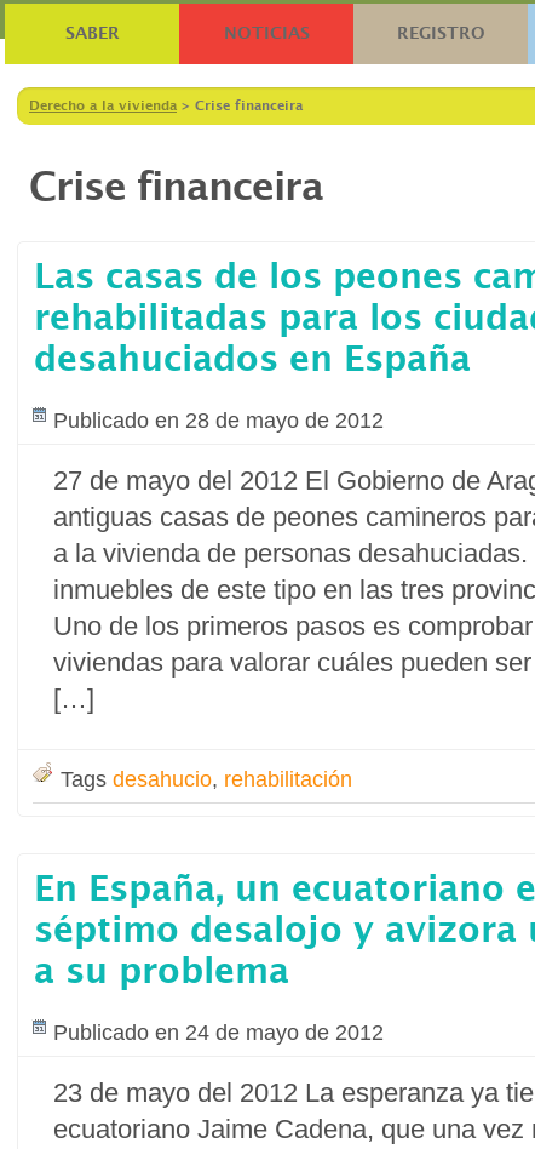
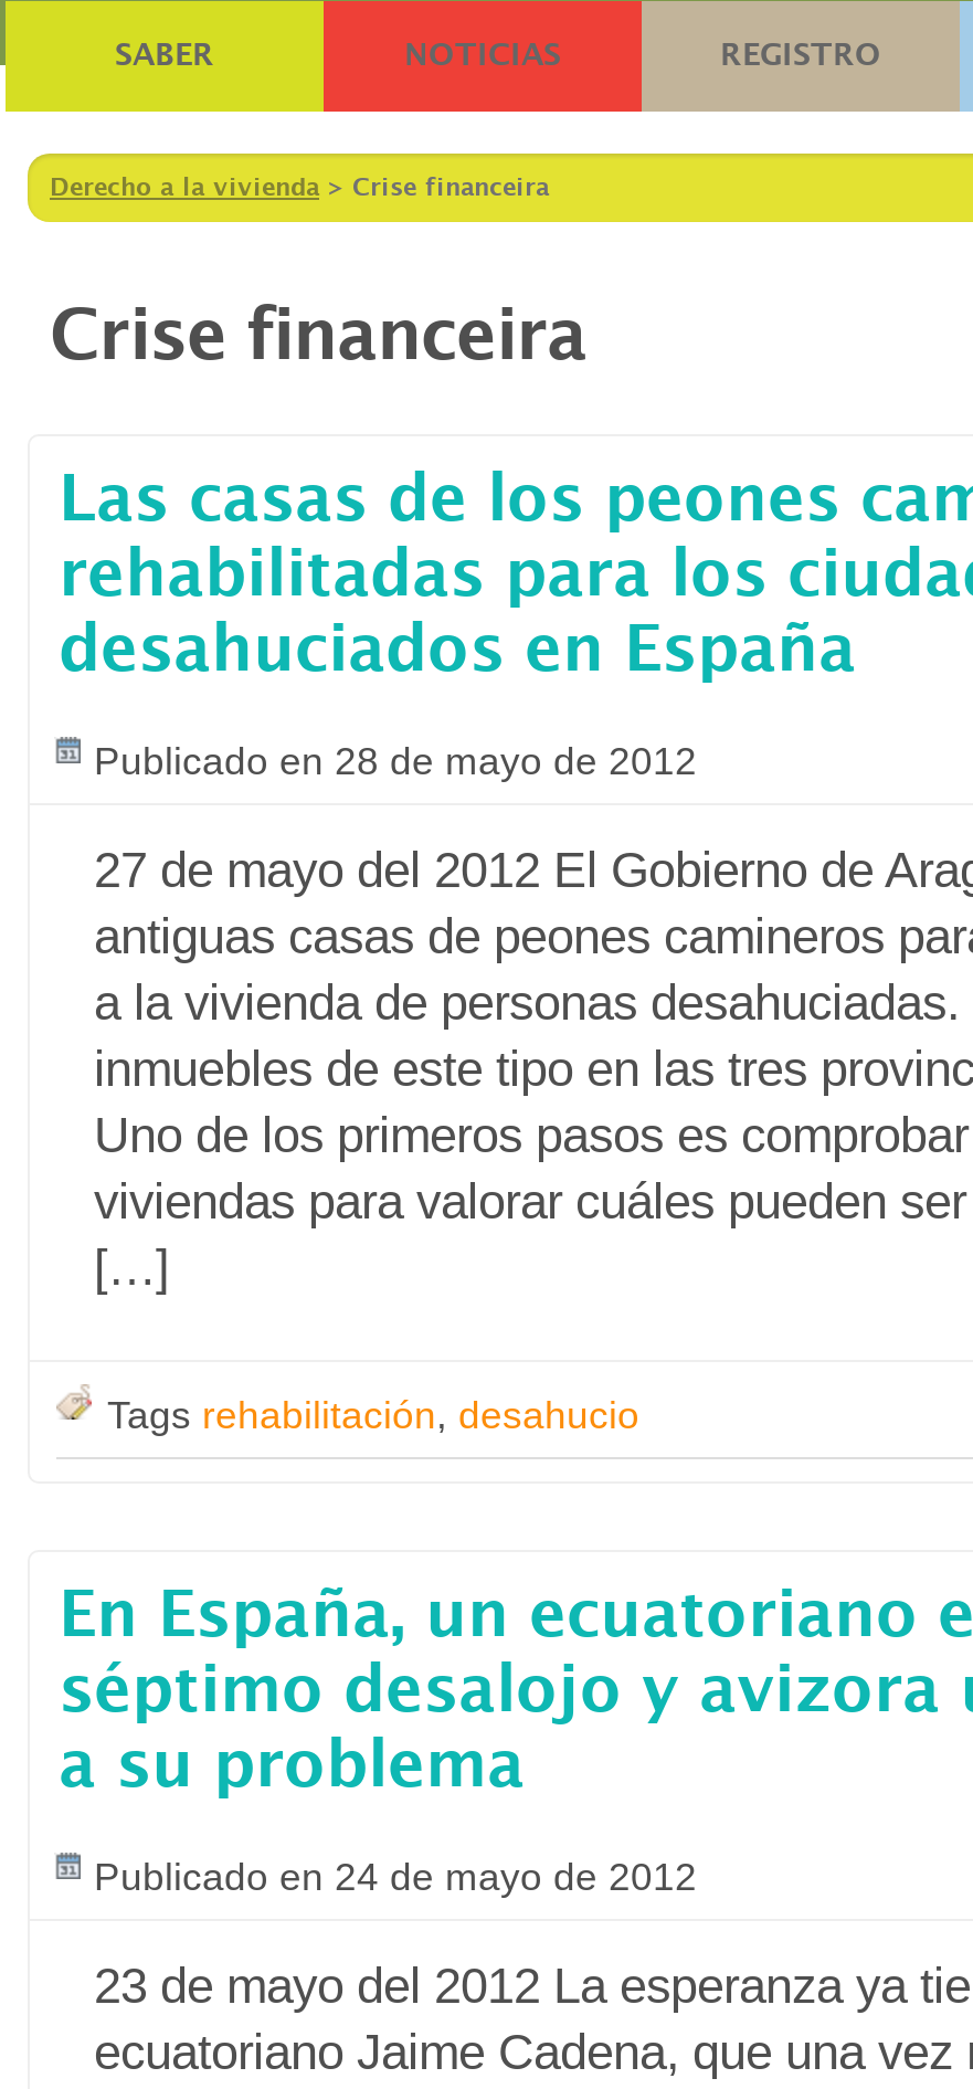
- Tags desahucio, rehabilitación
+ Tags rehabilitación, desahucio
